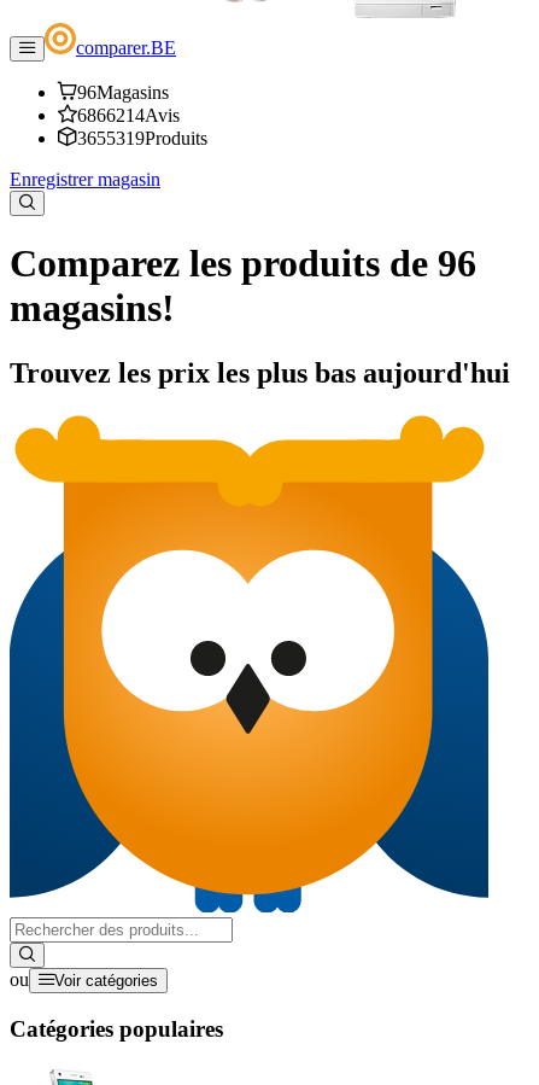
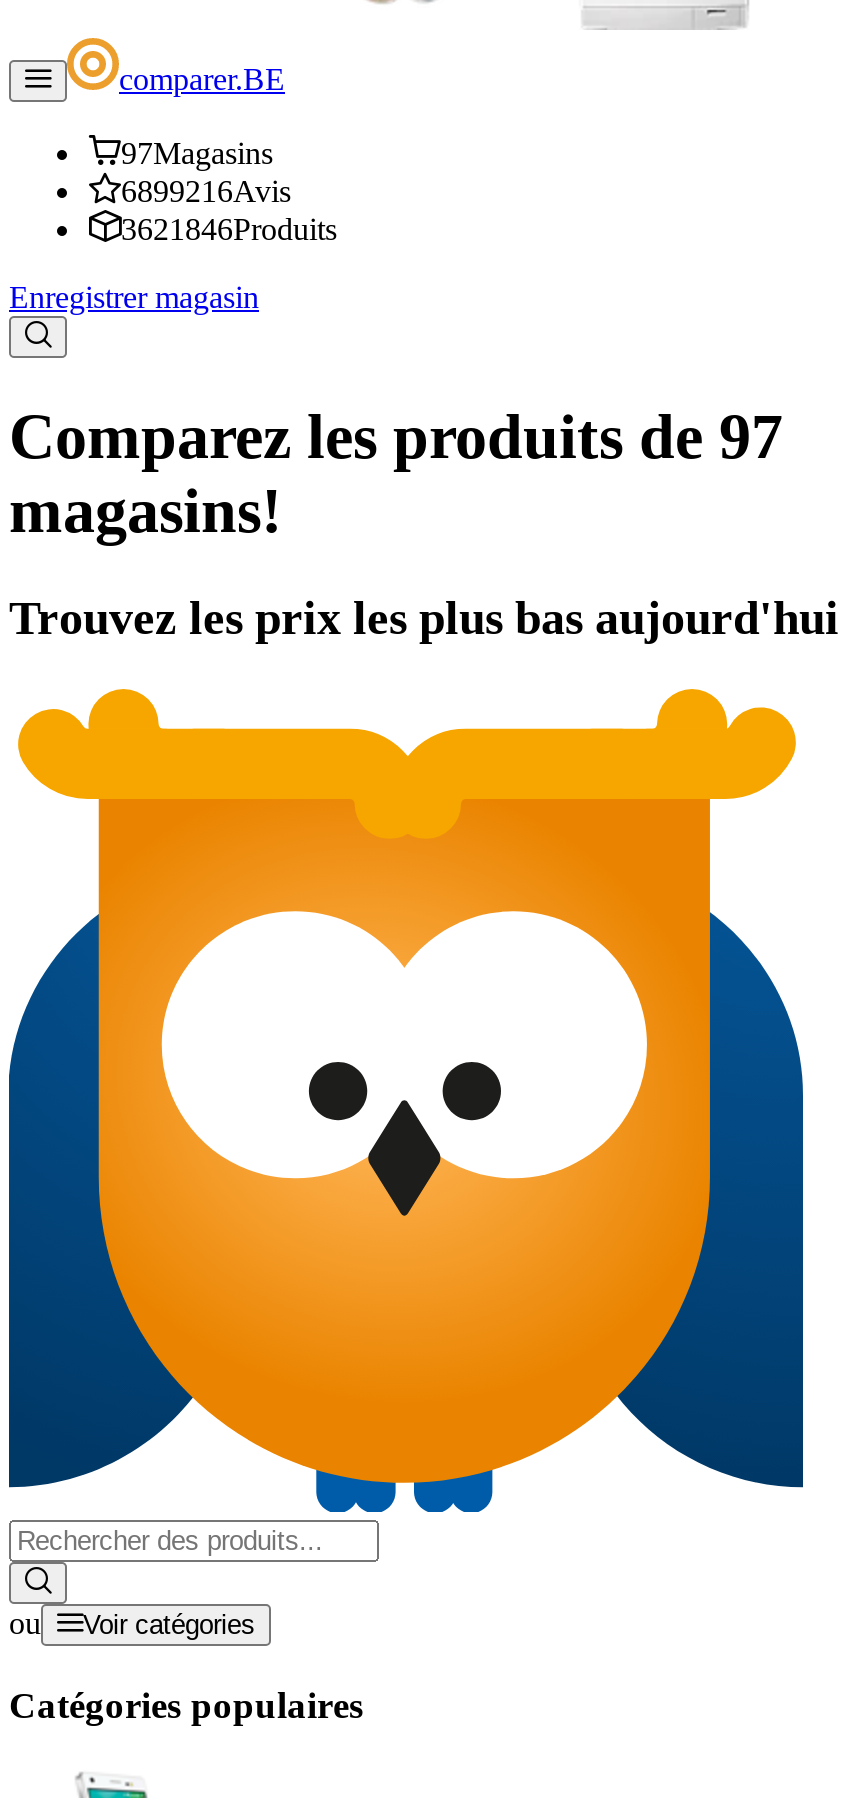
- 96Magasins
+ 97Magasins

- 6866214Avis
+ 6899216Avis

- 3655319Produits
+ 3621846Produits

- Comparez les produits de 96
+ Comparez les produits de 97
